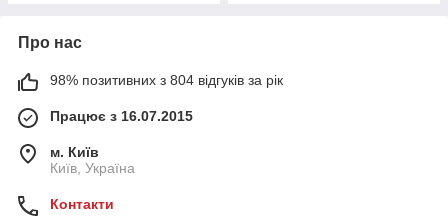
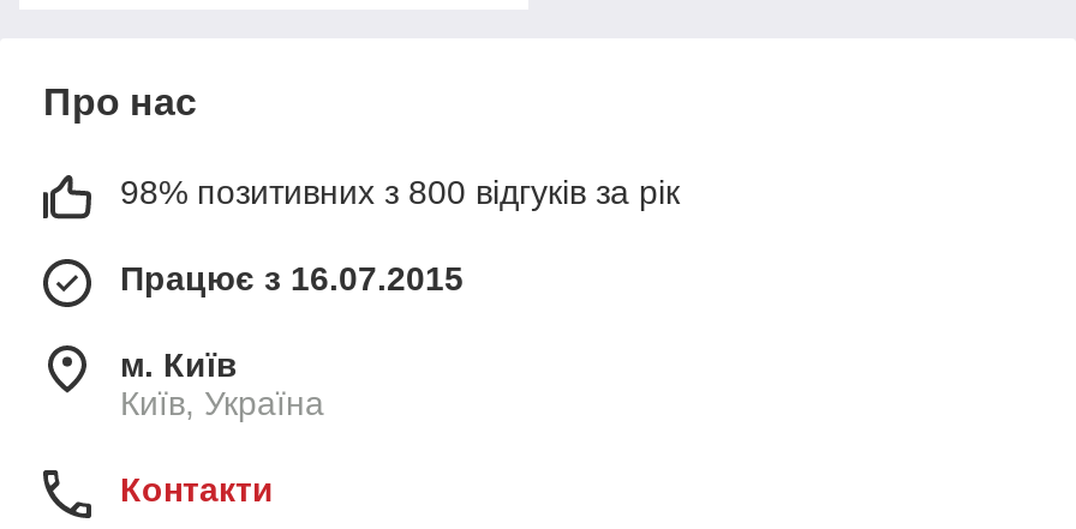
- 98% позитивних з 804 відгуків за рік
+ 98% позитивних з 800 відгуків за рік
